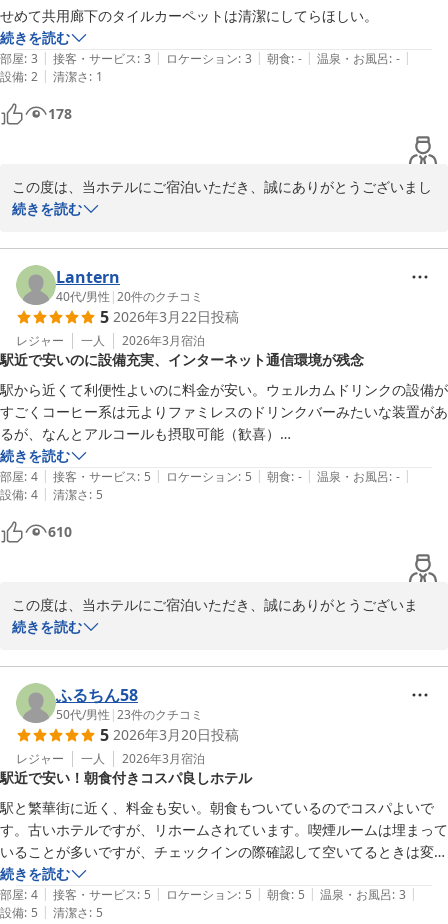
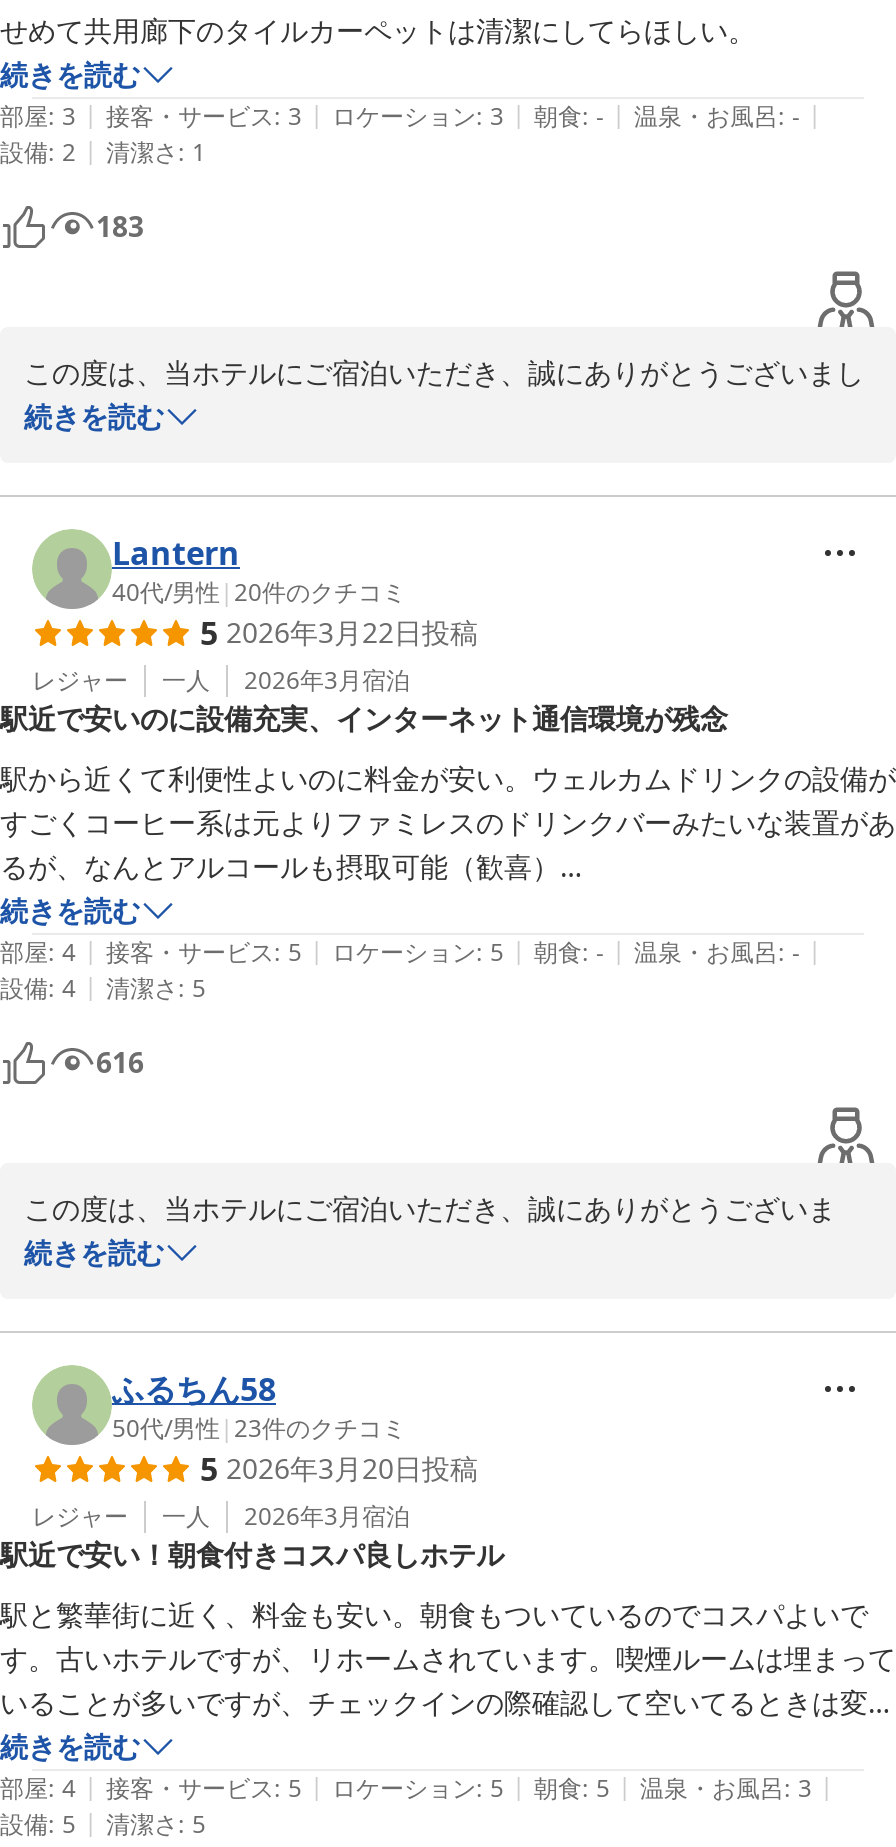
- 178
+ 183

- 610
+ 616
